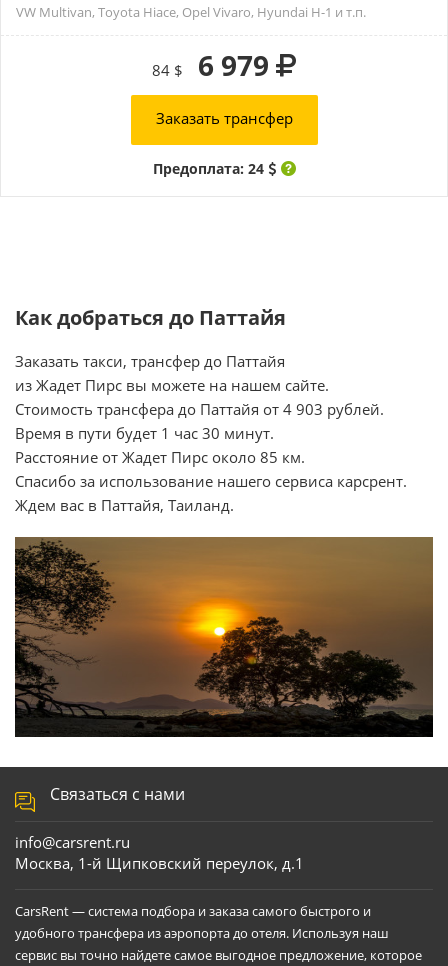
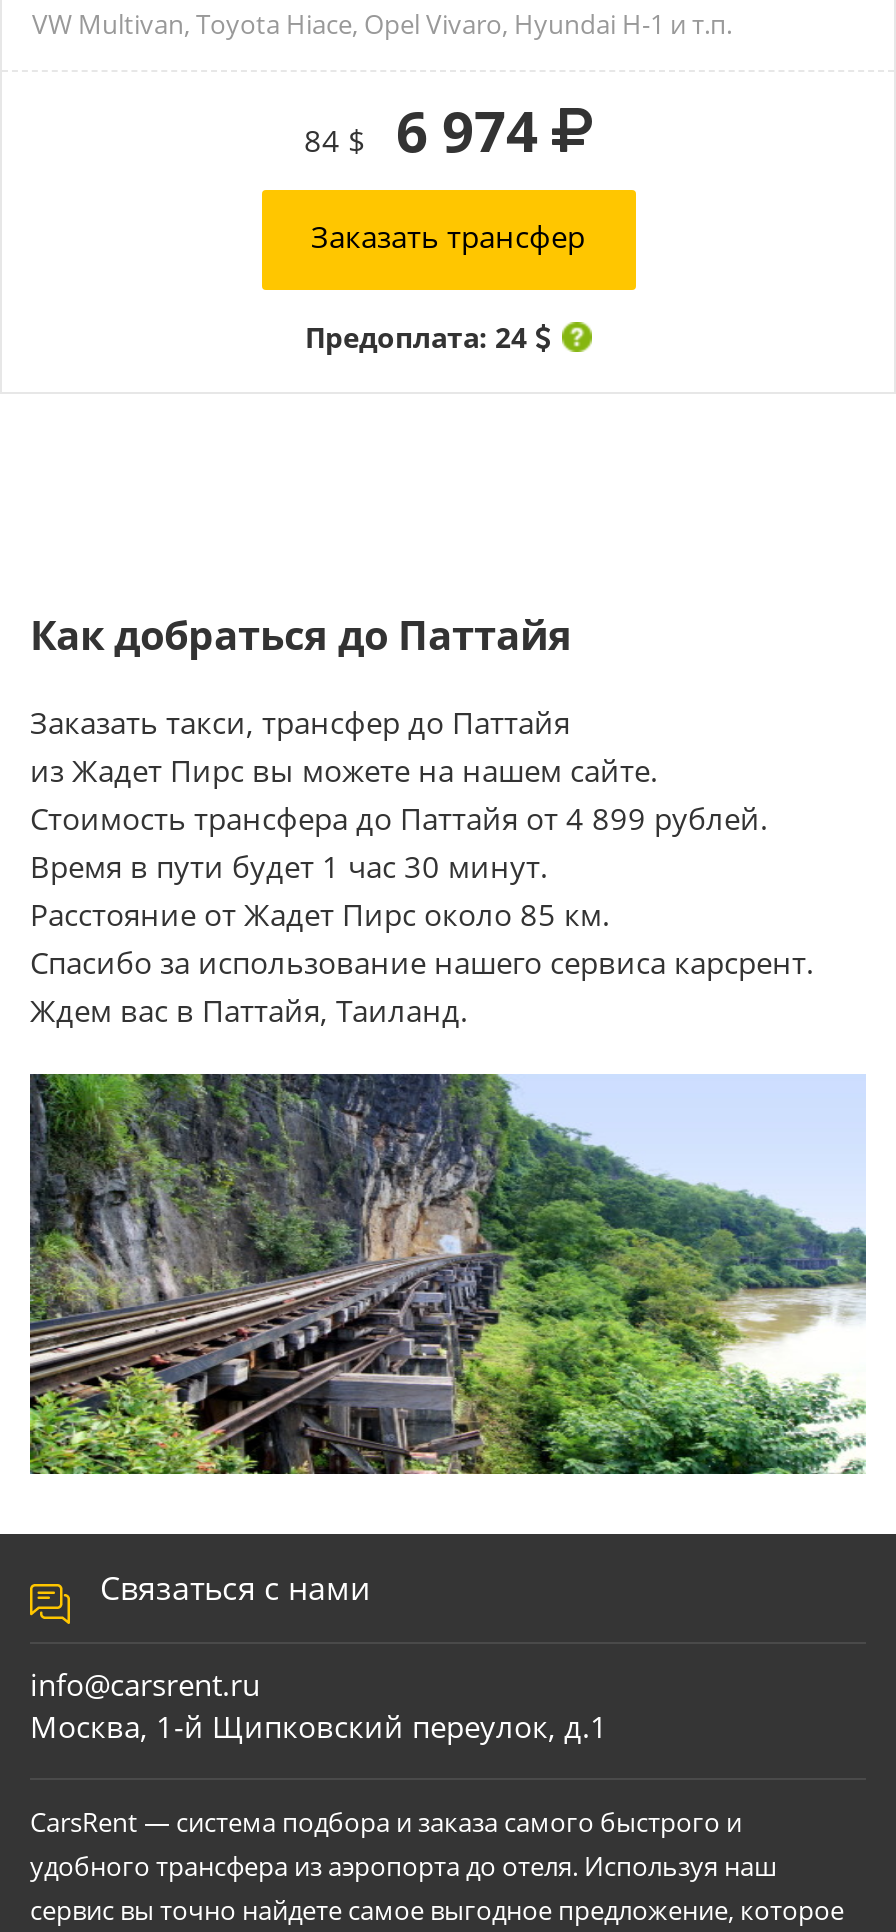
- 84 $ 6 979
+ 84 $ 6 974

- Стоимость трансфера до Паттайя от 4 903 рублей.
+ Стоимость трансфера до Паттайя от 4 899 рублей.

- [image]
+ [image]
